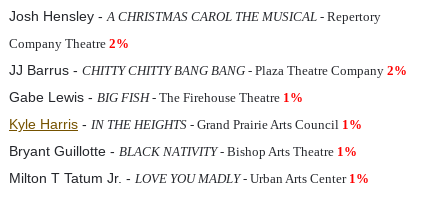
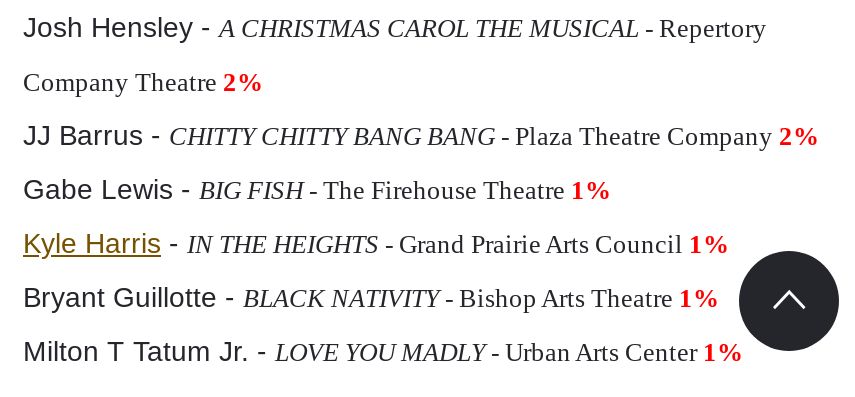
+ [image]
